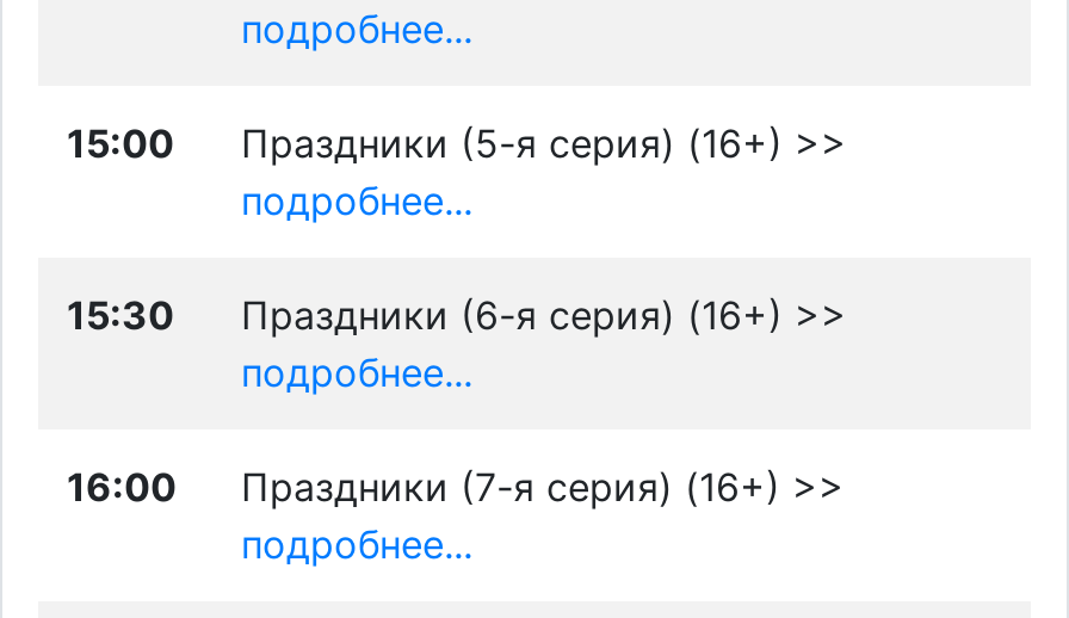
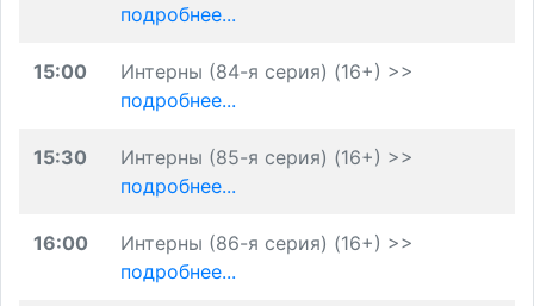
- Праздники (5-я серия) (16+) >>
+ Интерны (84-я серия) (16+) >>

- Праздники (6-я серия) (16+) >>
+ Интерны (85-я серия) (16+) >>

- Праздники (7-я серия) (16+) >>
+ Интерны (86-я серия) (16+) >>
